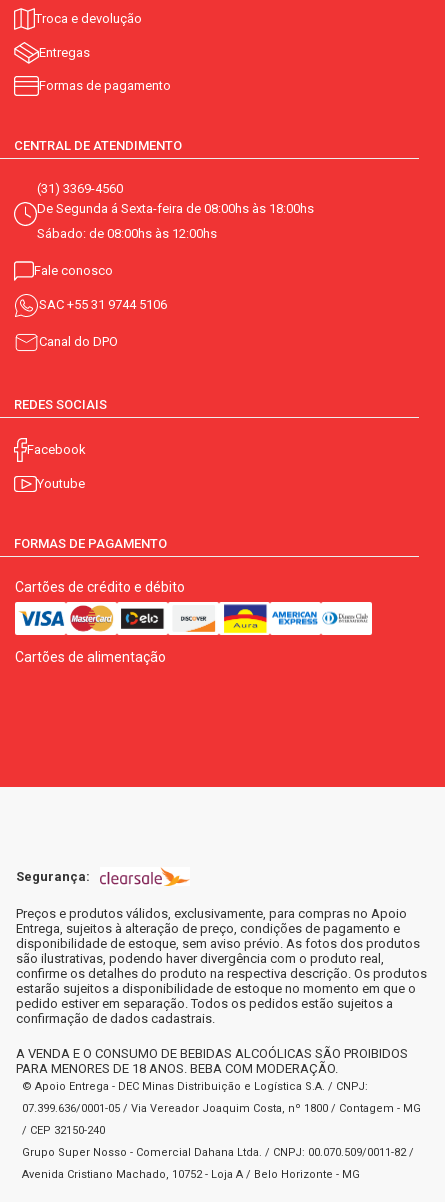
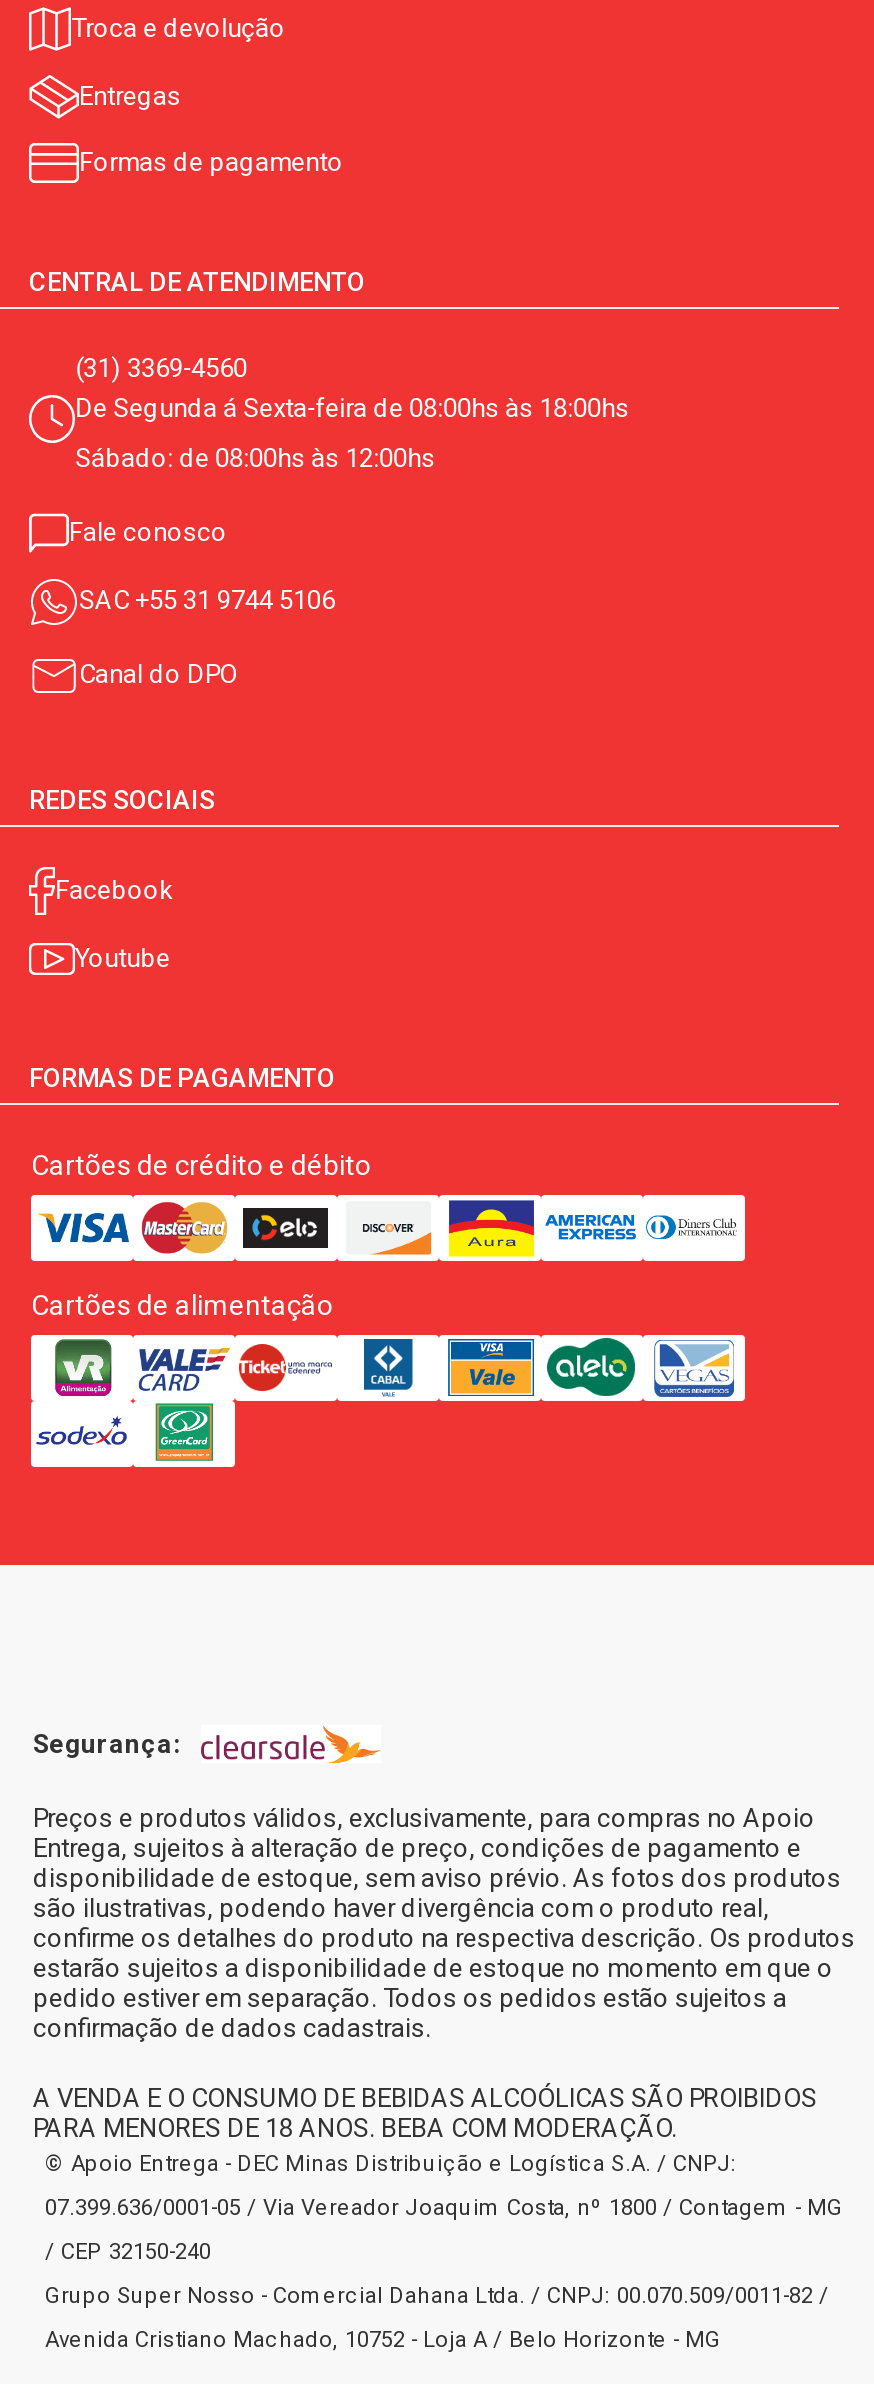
+ [image]
